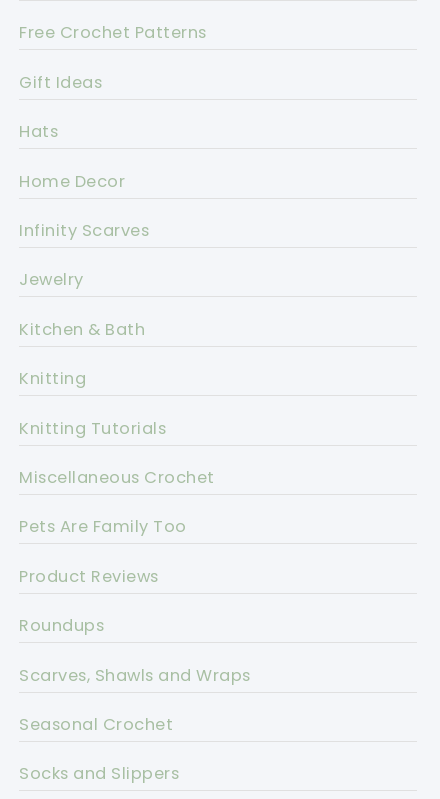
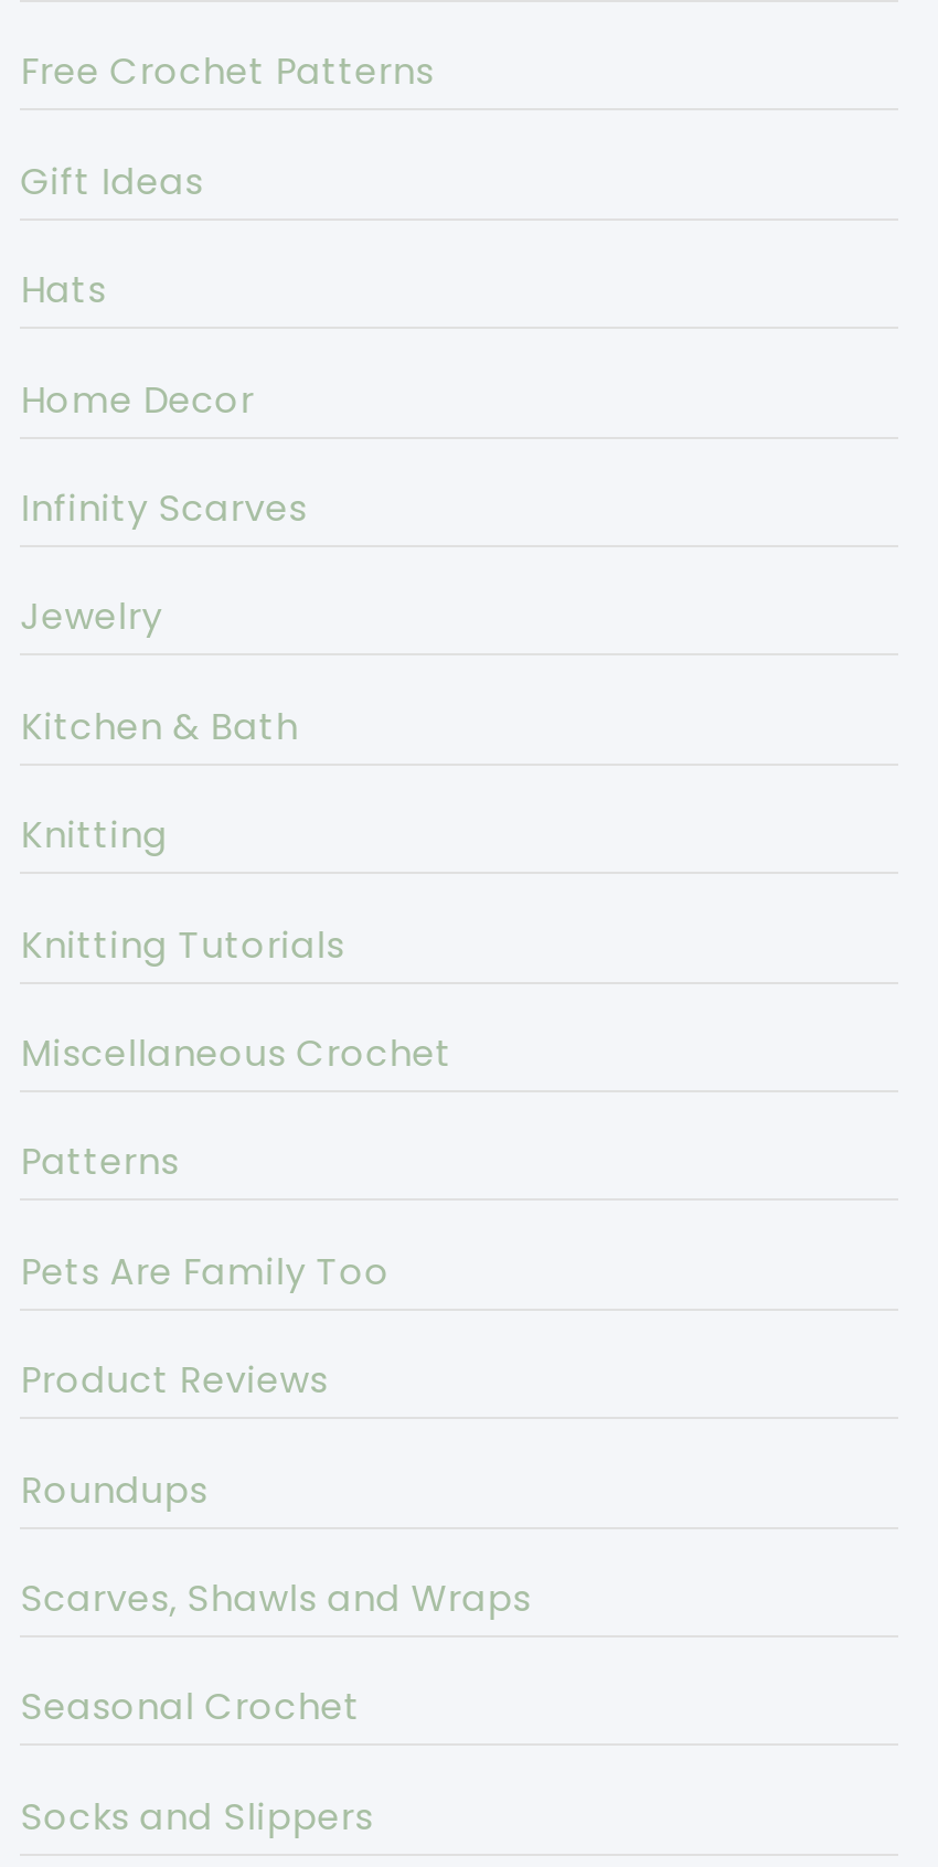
+ Patterns
